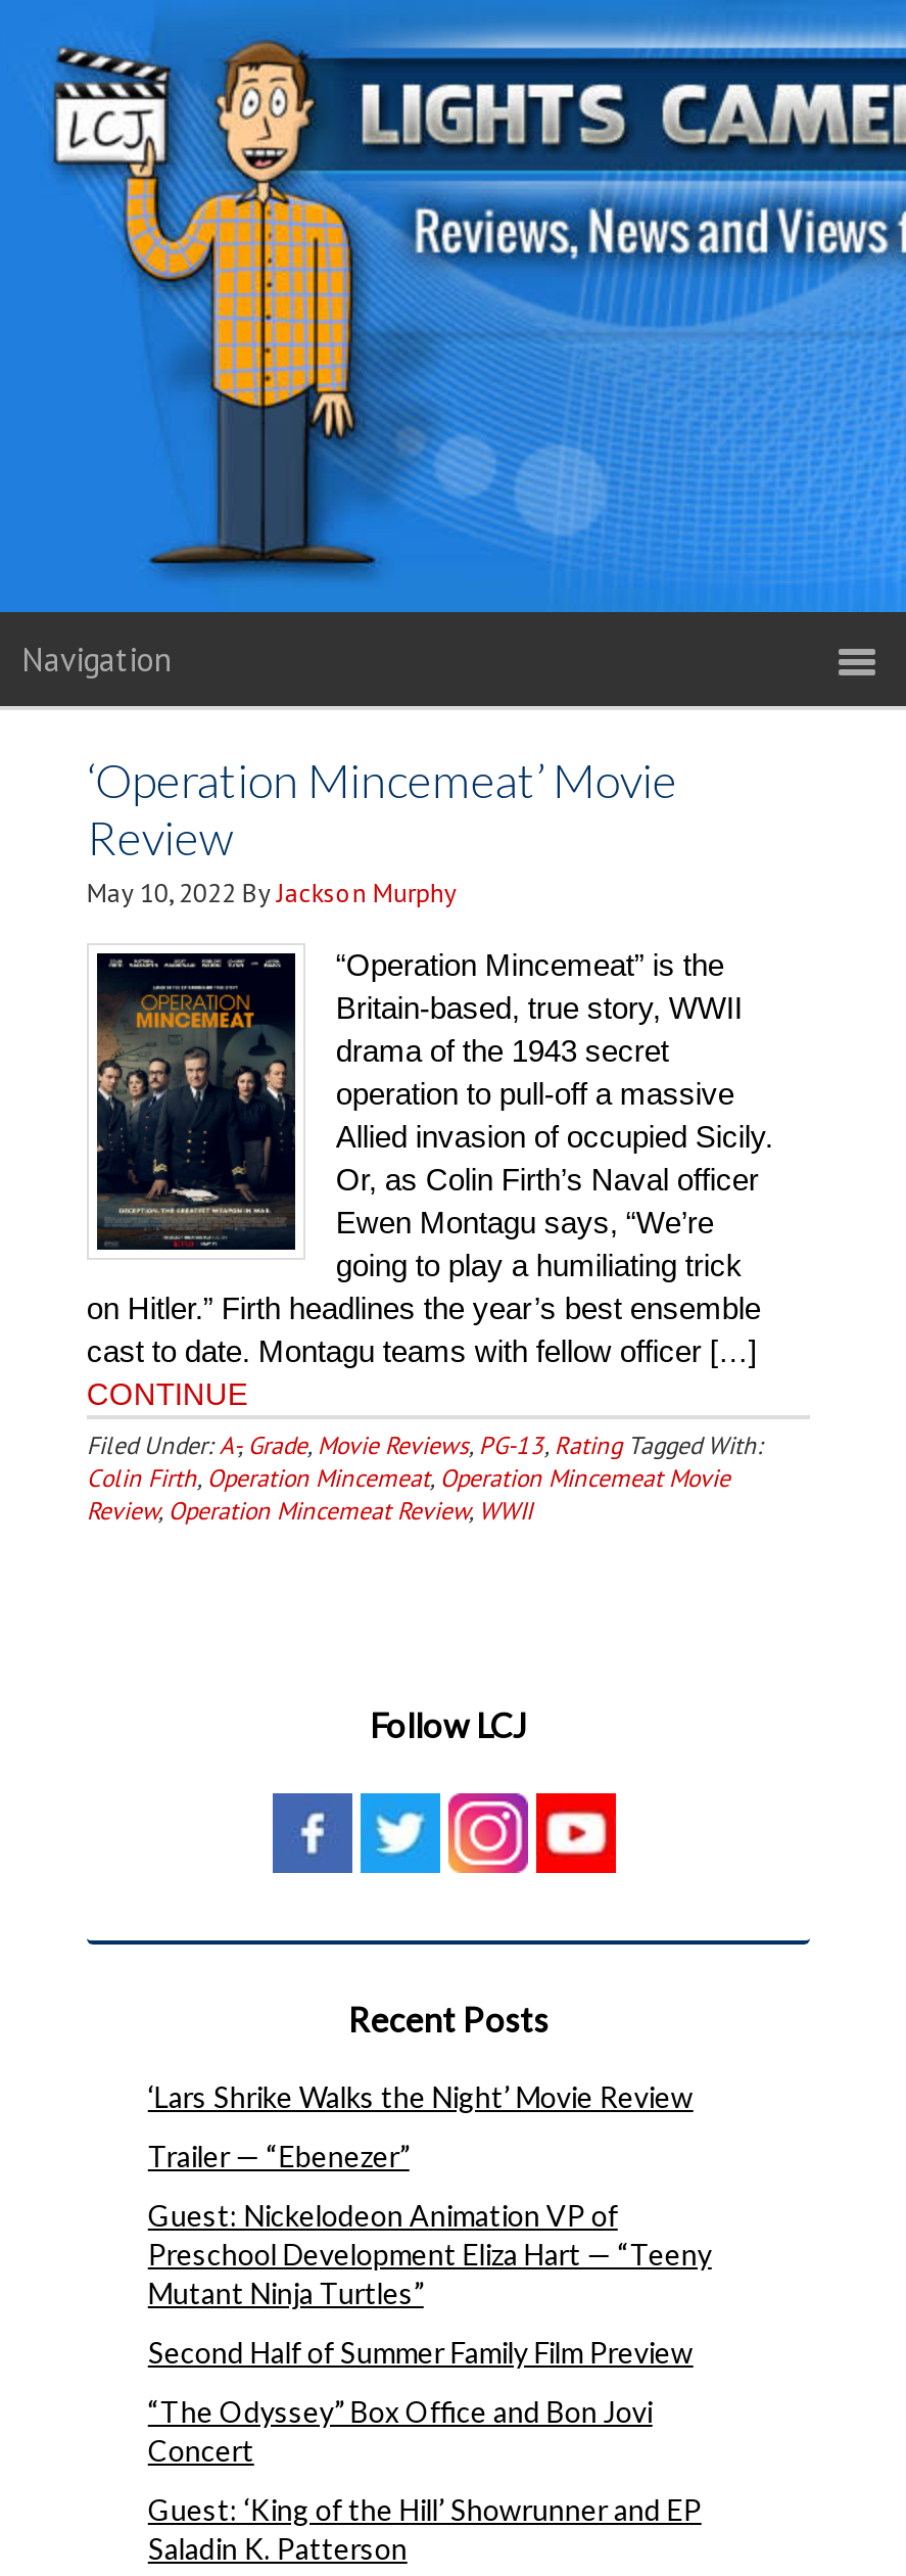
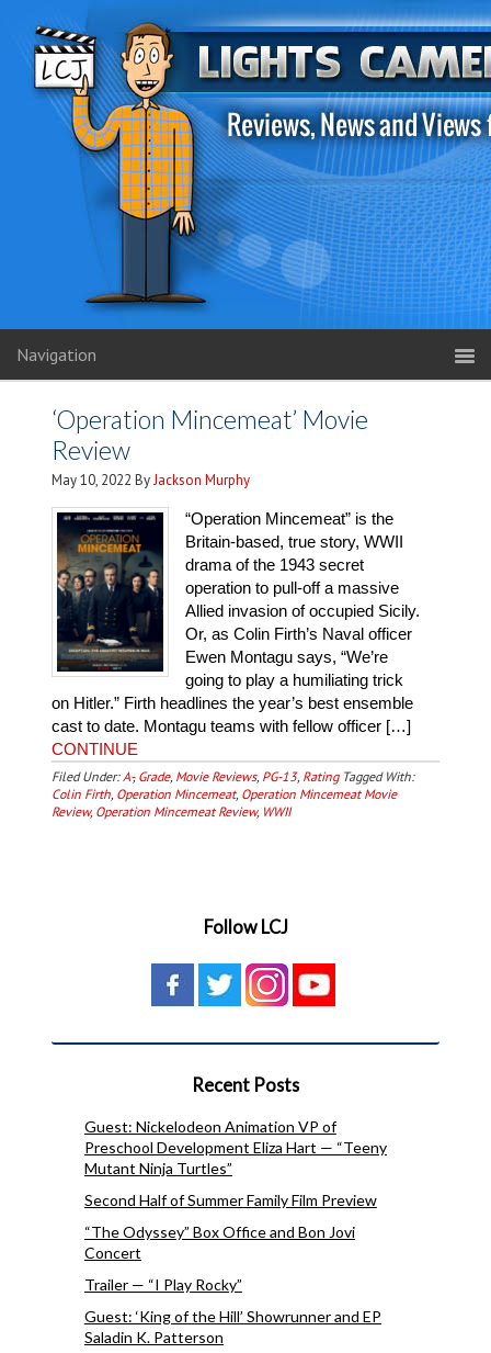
- ‘Lars Shrike Walks the Night’ Movie Review
- Trailer — “Ebenezer”

moved up: Guest: Nickelodeon Animation VP of | Preschool Development Eliza Hart — “Teeny | Mutant Ninja Turtles” | Second Half of Summer Family Film Preview | “The Odyssey” Box Office and Bon Jovi | Concert

+ Trailer — “I Play Rocky”
